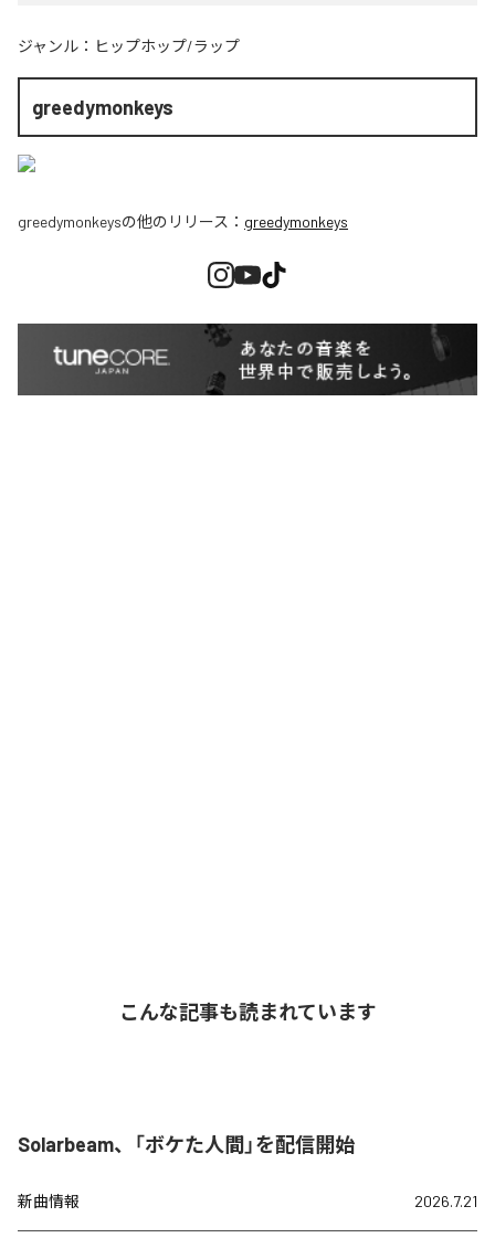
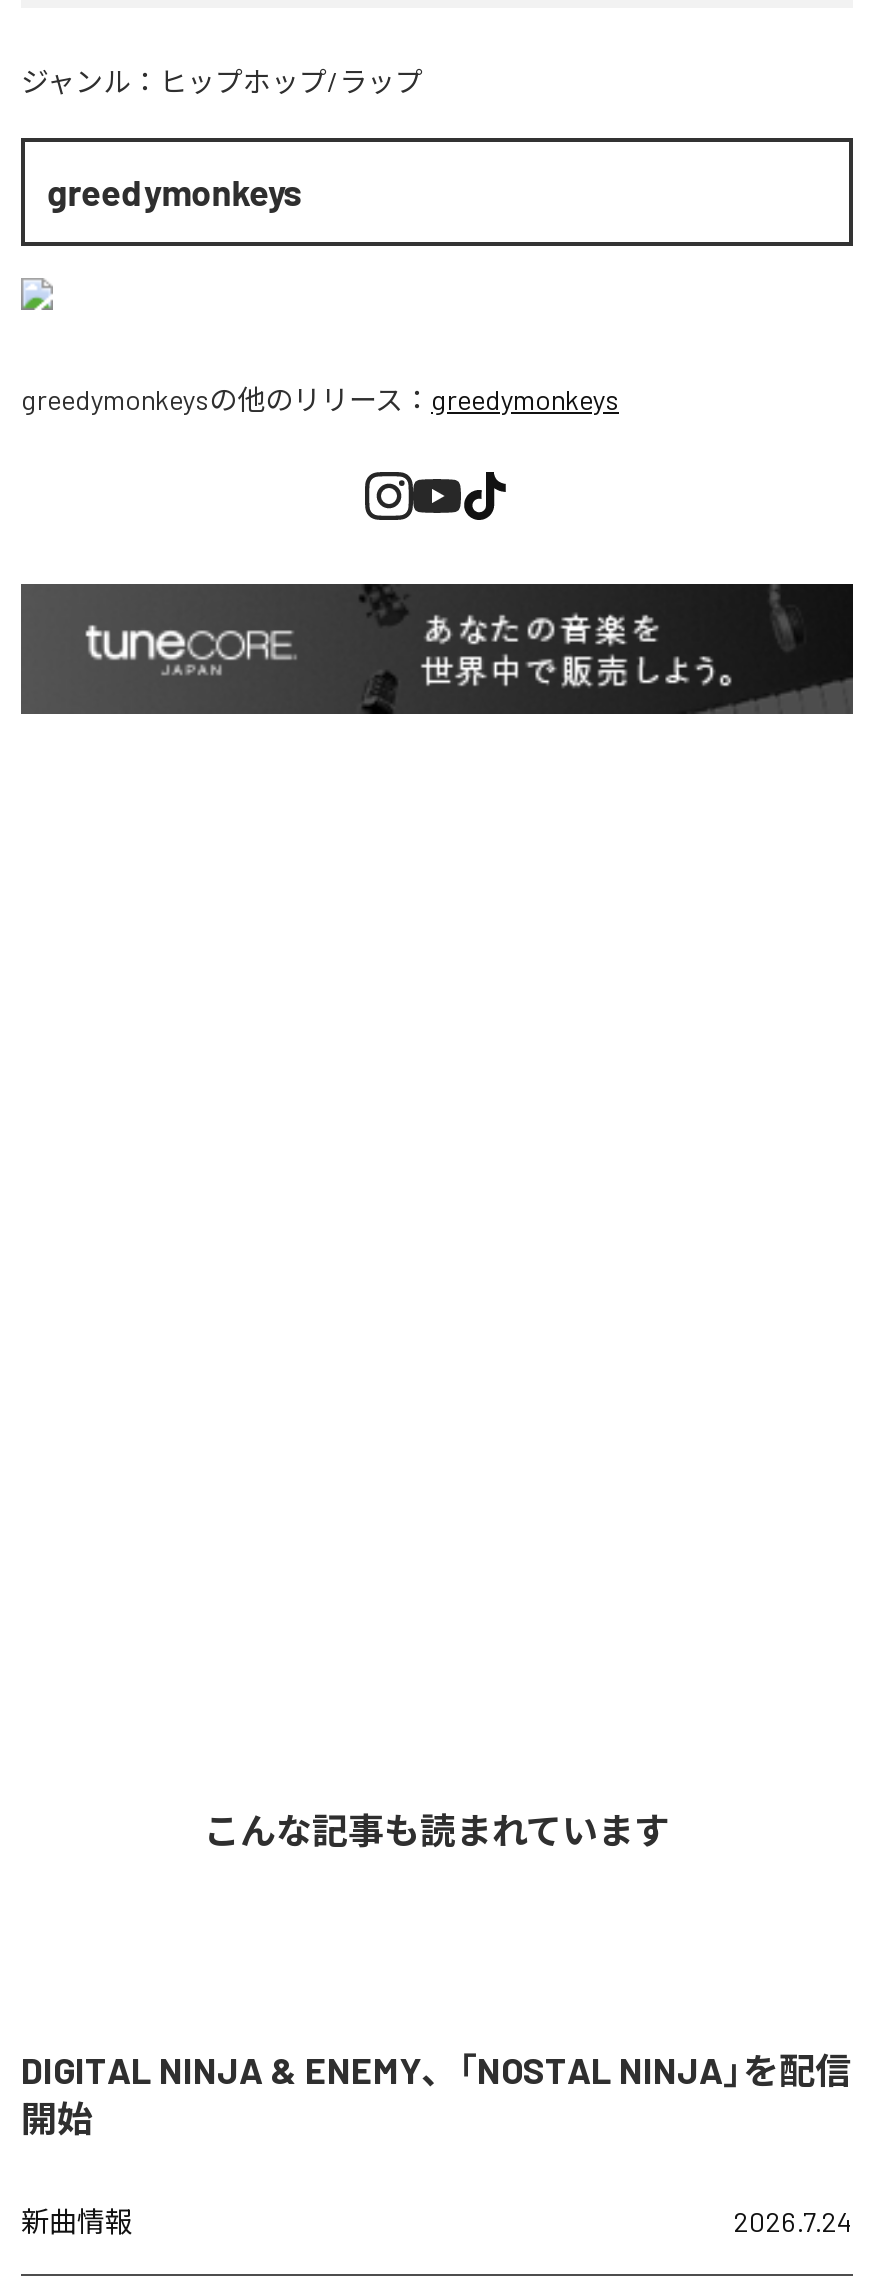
- Solarbeam、「ボケた人間」を配信開始
+ DIGITAL NINJA & ENEMY、「NOSTAL NINJA」を配信
+ 開始

- 2026.7.21
+ 2026.7.24
